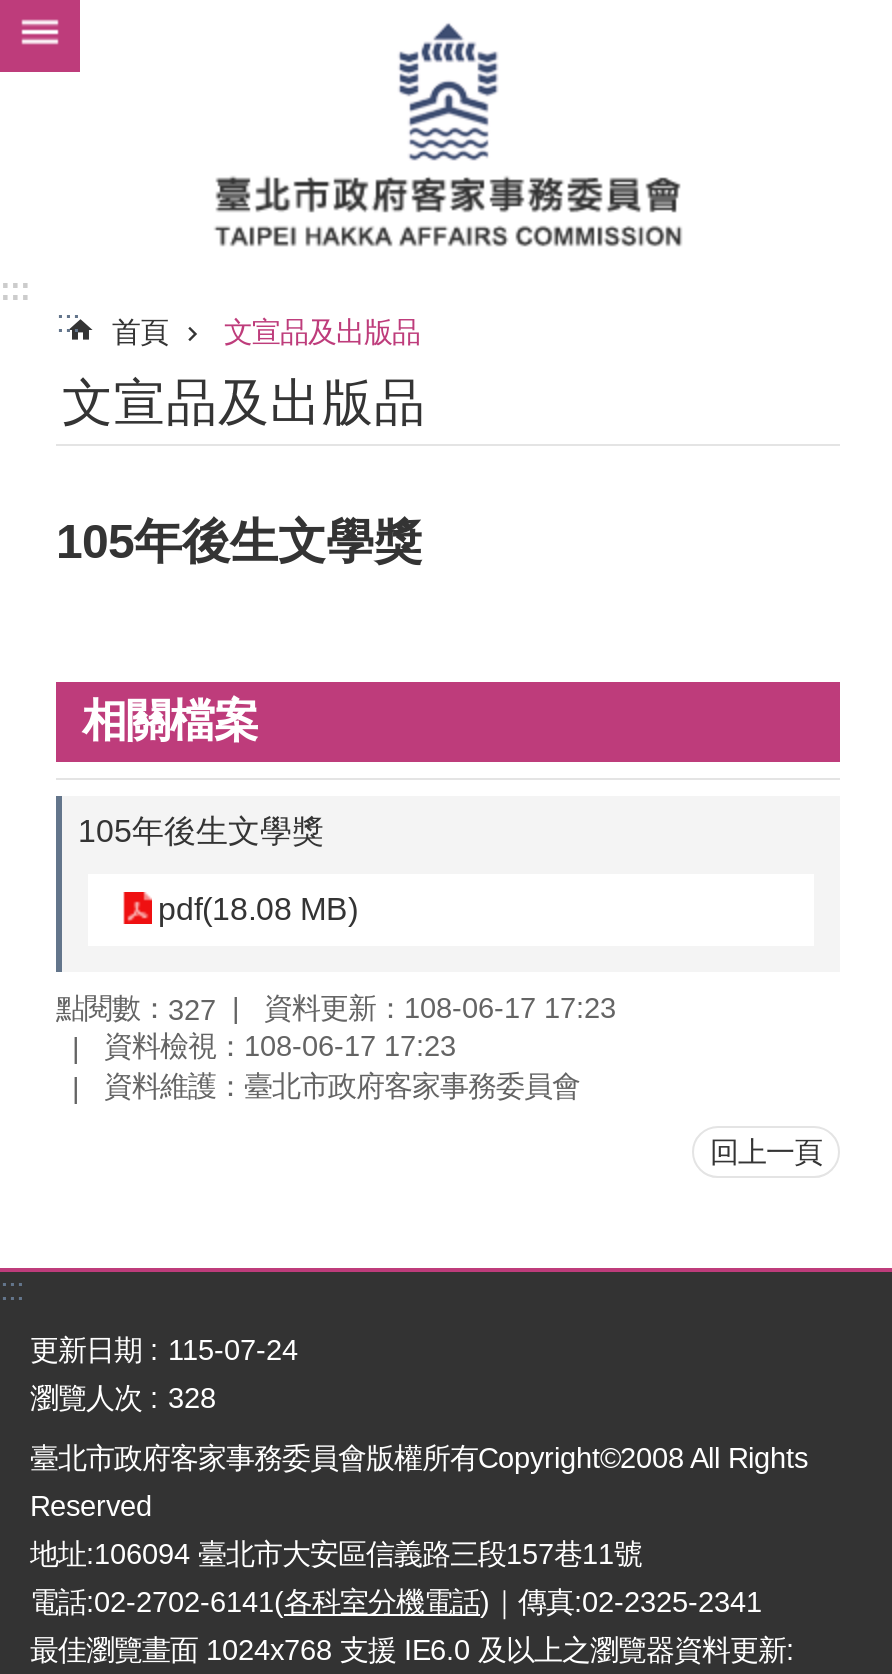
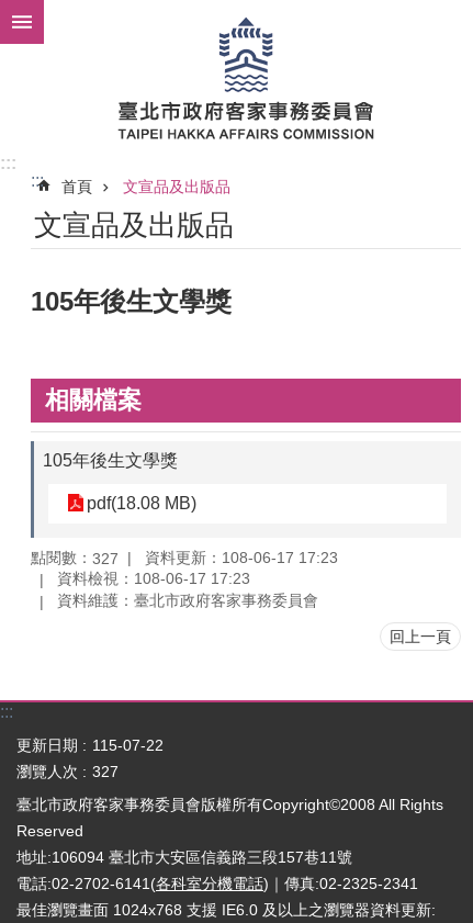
- 更新日期 115-07-24
+ 更新日期 115-07-22

- 瀏覽人次 328
+ 瀏覽人次 327
